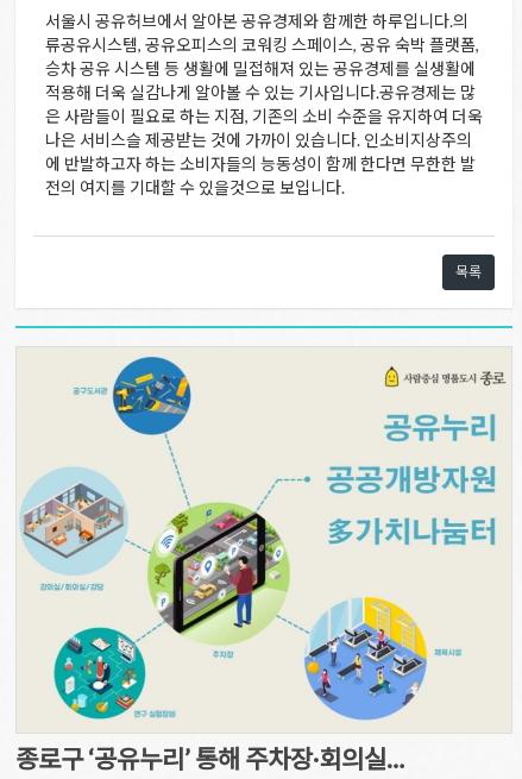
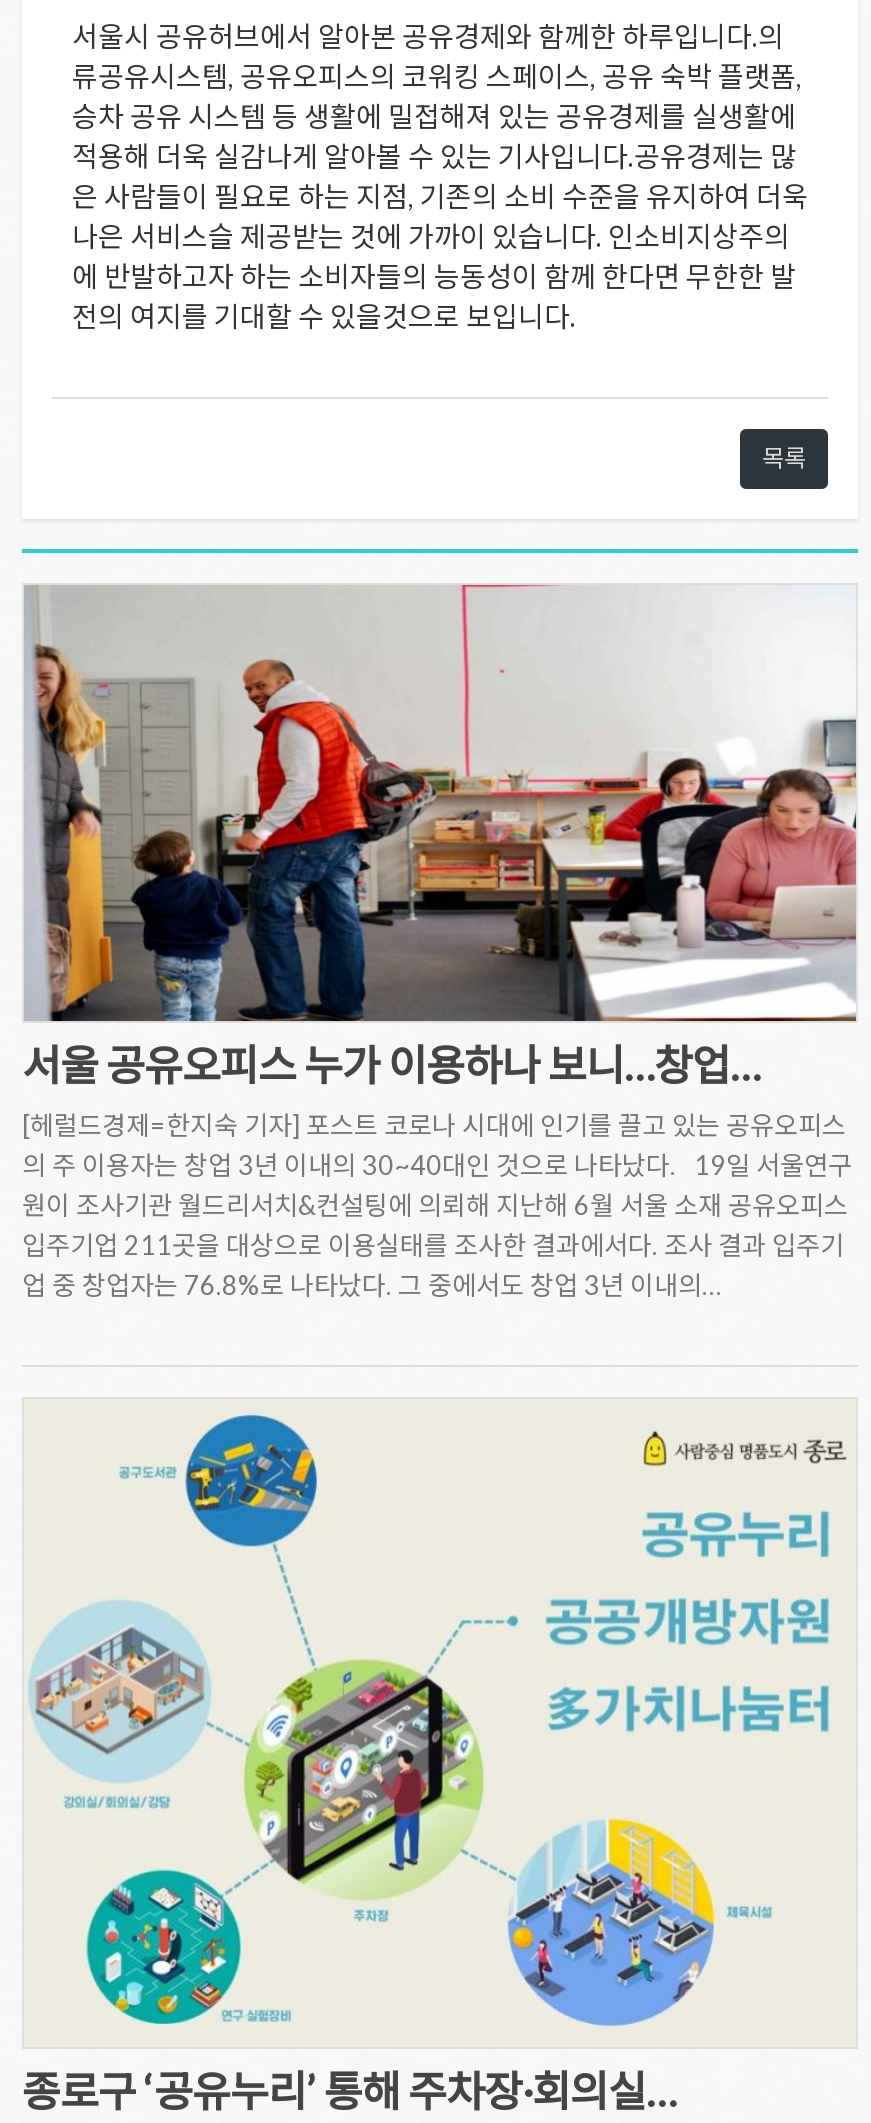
+ [image]
+ 서울 공유오피스 누가 이용하나 보니…창업…
+ [헤럴드경제=한지숙 기자] 포스트 코로나 시대에 인기를 끌고 있는 공유오피스
+ 의 주 이용자는 창업 3년 이내의 30~40대인 것으로 나타났다. 19일 서울연구
+ 원이 조사기관 월드리서치&컨설팅에 의뢰해 지난해 6월 서울 소재 공유오피스
+ 입주기업 211곳을 대상으로 이용실태를 조사한 결과에서다. 조사 결과 입주기
+ 업 중 창업자는 76.8%로 나타났다. 그 중에서도 창업 3년 이내의…
